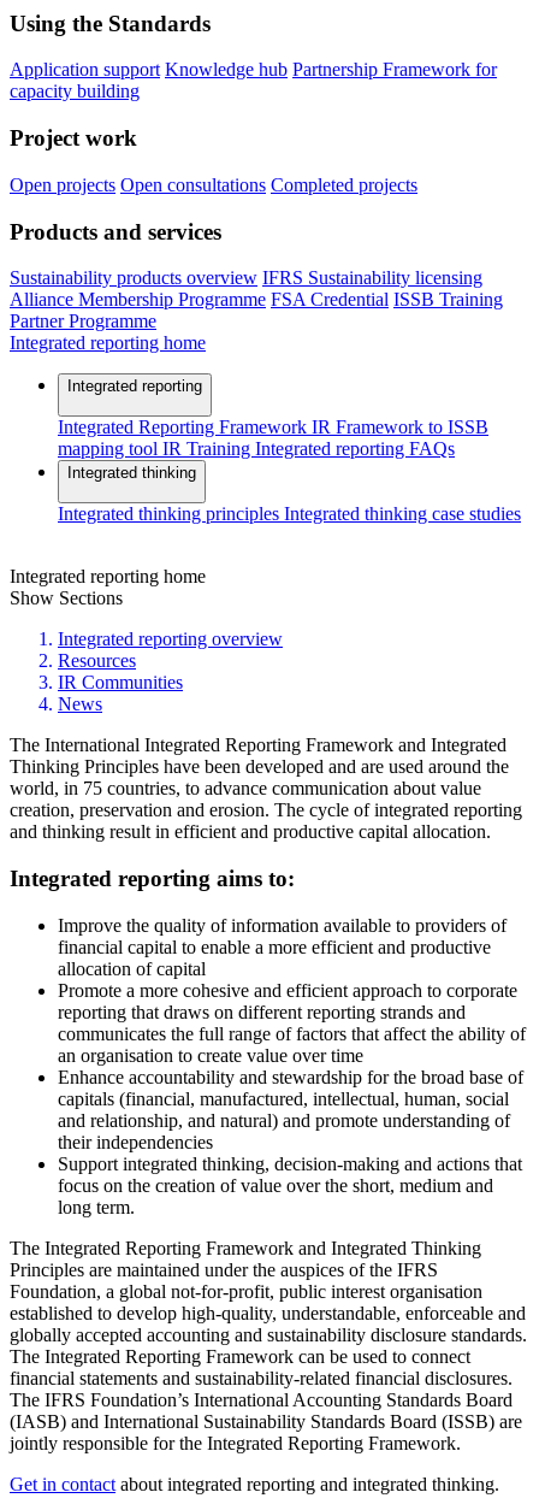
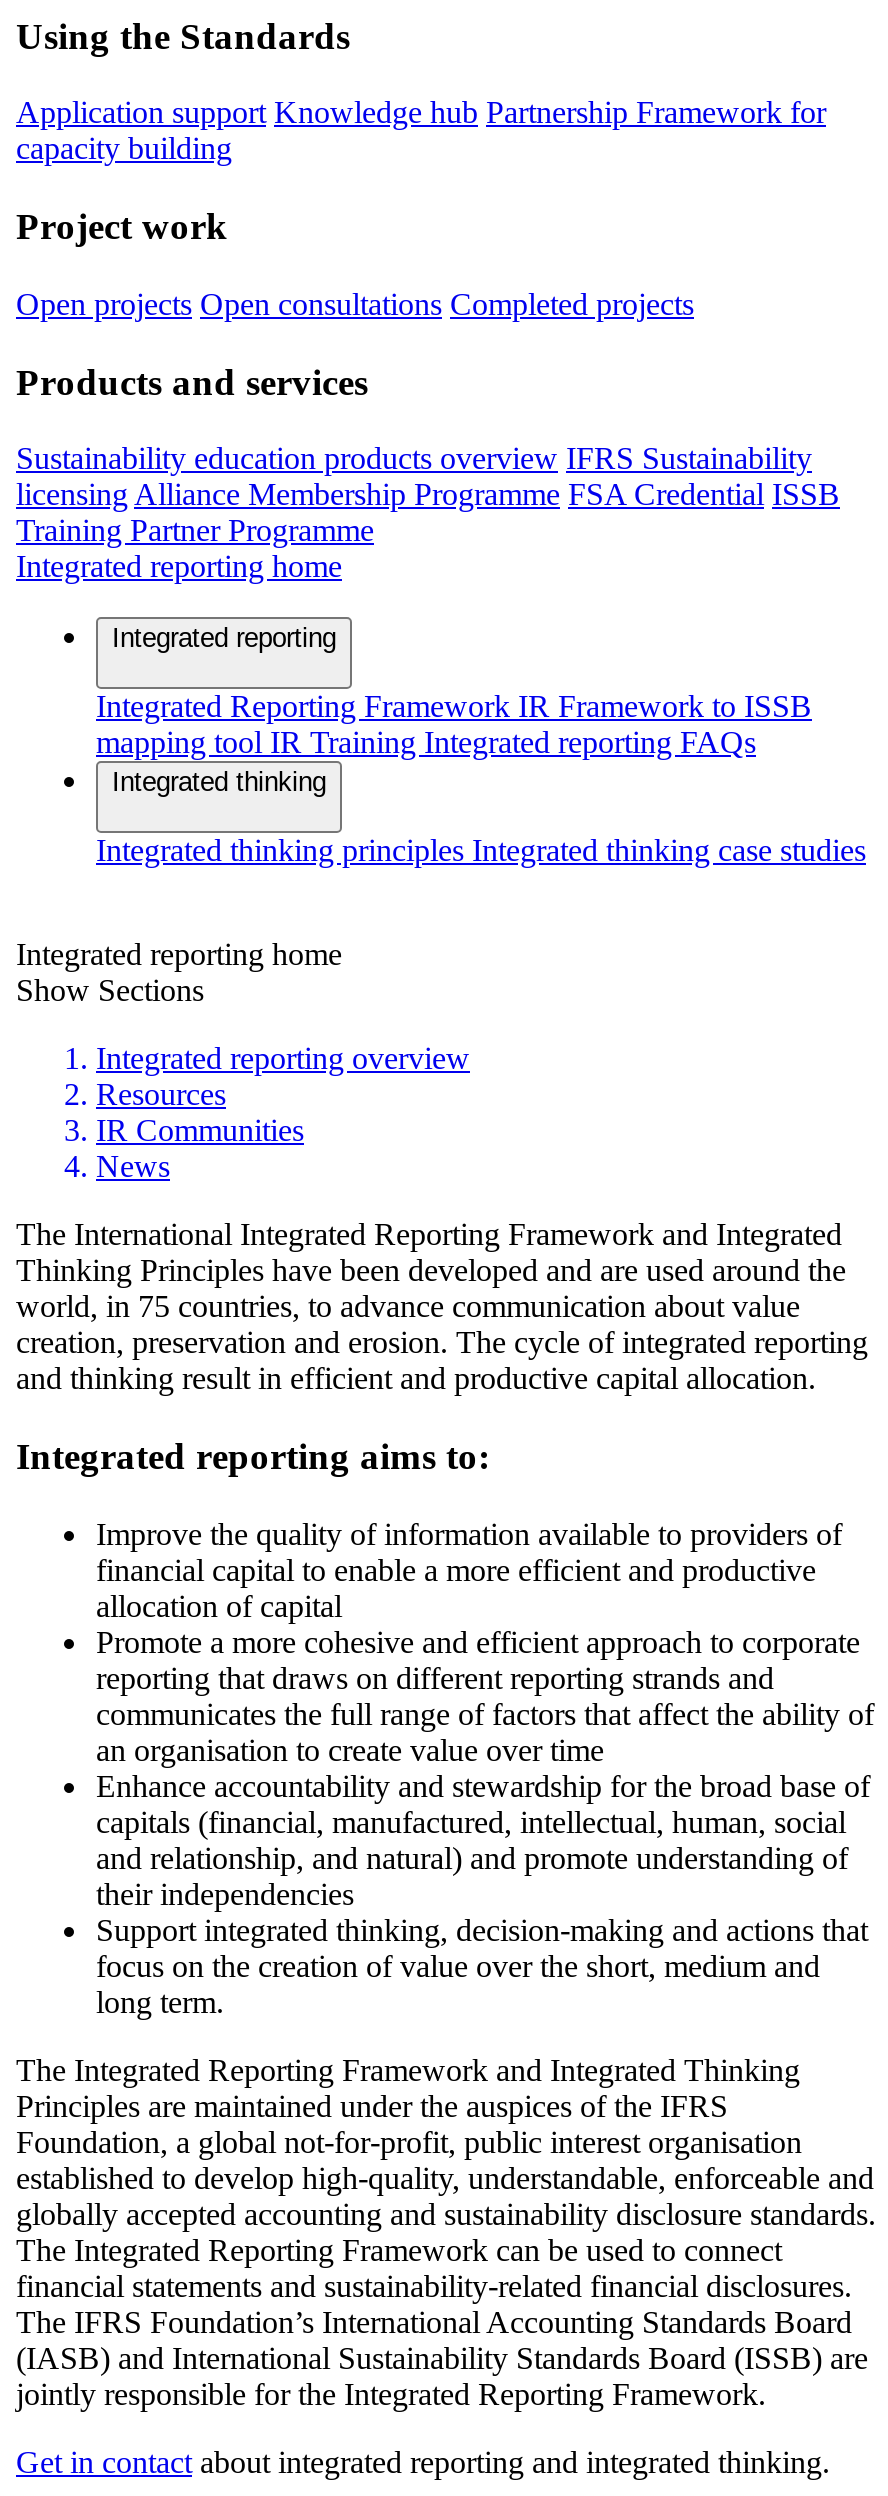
- Sustainability products overview IFRS Sustainability licensing
- Alliance Membership Programme FSA Credential ISSB Training
- Partner Programme
+ Sustainability education products overview IFRS Sustainability
+ licensing Alliance Membership Programme FSA Credential ISSB
+ Training Partner Programme
